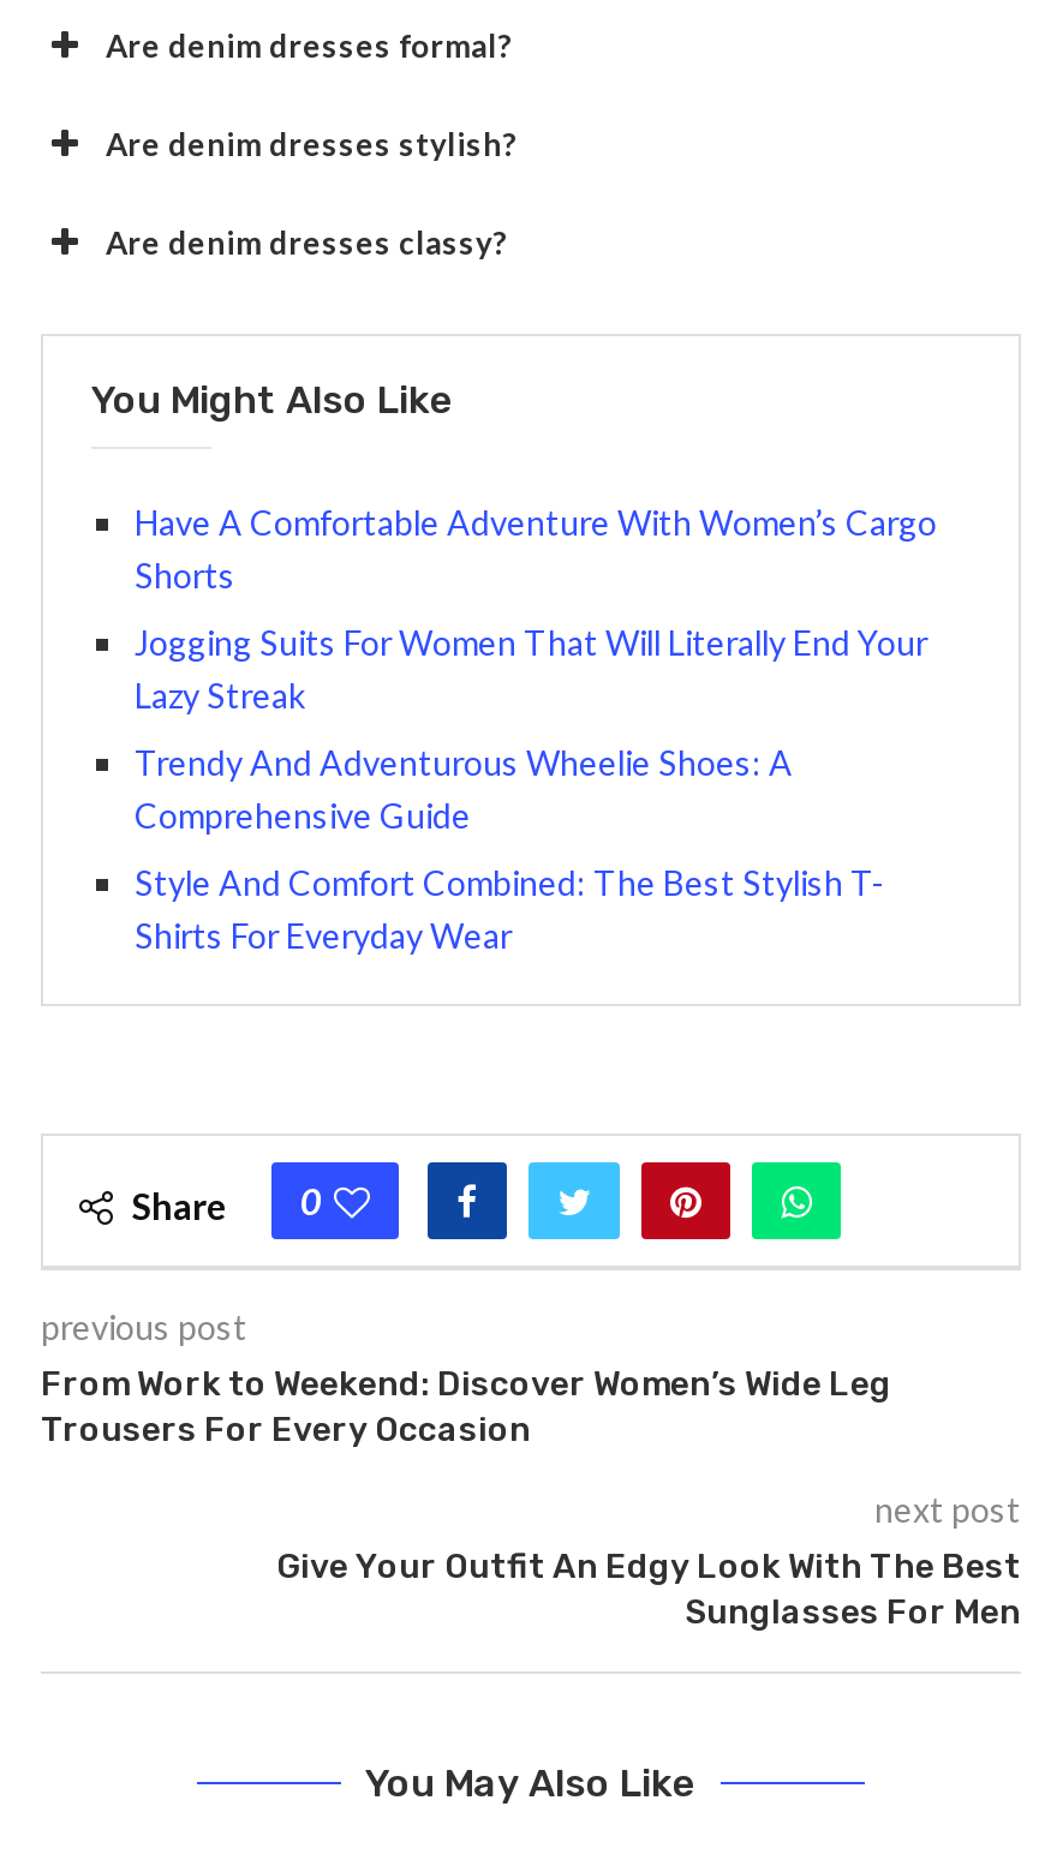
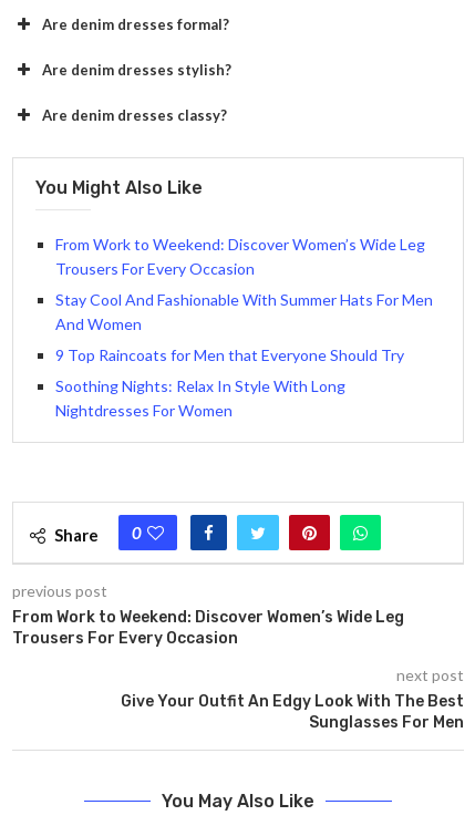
- Have A Comfortable Adventure With Women’s Cargo
- Shorts
+ From Work to Weekend: Discover Women’s Wide Leg
+ Trousers For Every Occasion

- Jogging Suits For Women That Will Literally End Your
- Lazy Streak
+ Stay Cool And Fashionable With Summer Hats For Men
+ And Women

- Trendy And Adventurous Wheelie Shoes: A
- Comprehensive Guide
+ 9 Top Raincoats for Men that Everyone Should Try

- Style And Comfort Combined: The Best Stylish T-
- Shirts For Everyday Wear
+ Soothing Nights: Relax In Style With Long
+ Nightdresses For Women
